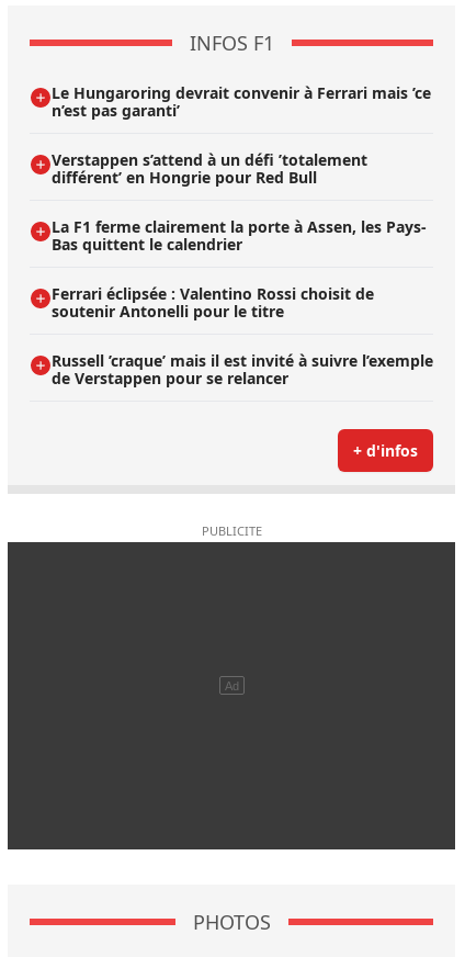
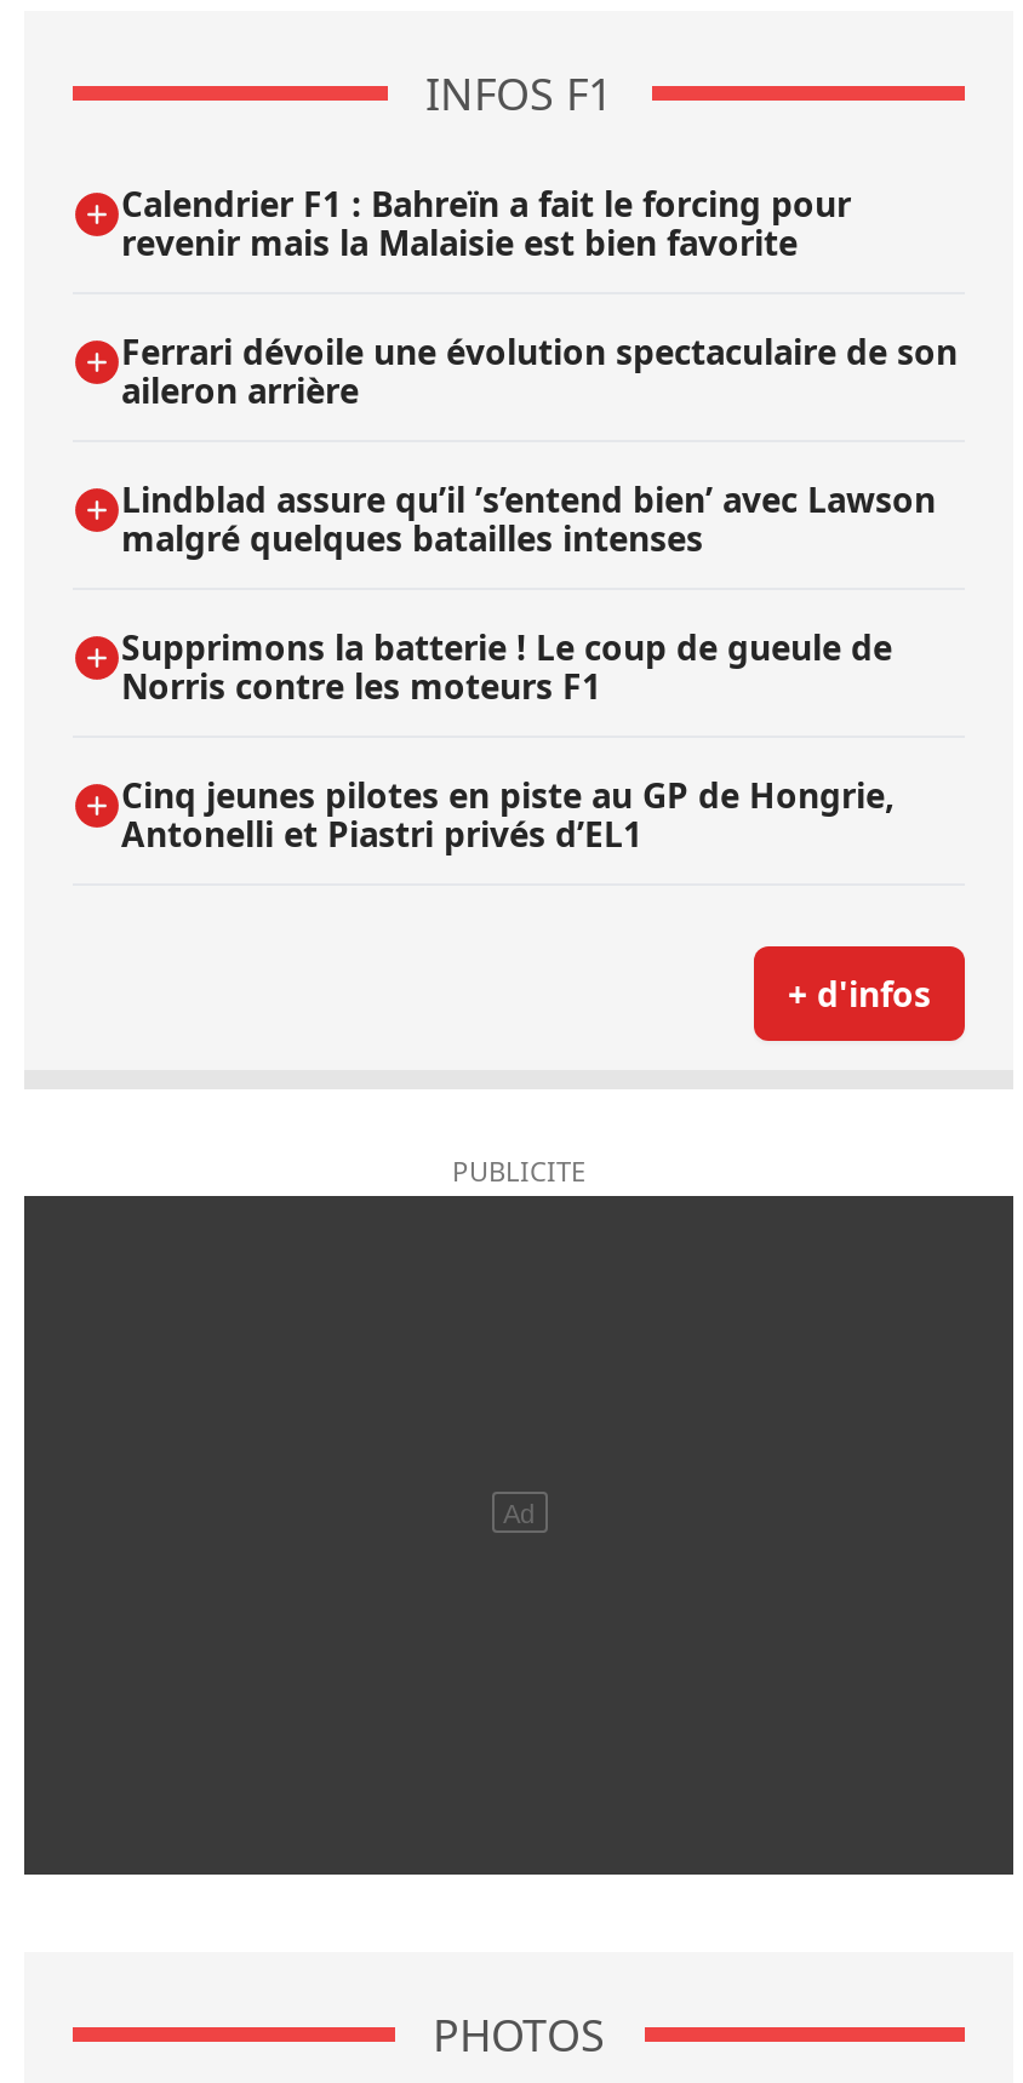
- Le Hungaroring devrait convenir à Ferrari mais ’ce
- n’est pas garanti’
+ Calendrier F1 : Bahreïn a fait le forcing pour
+ revenir mais la Malaisie est bien favorite

- Verstappen s’attend à un défi ’totalement
- différent’ en Hongrie pour Red Bull
+ Ferrari dévoile une évolution spectaculaire de son
+ aileron arrière

- La F1 ferme clairement la porte à Assen, les Pays-
- Bas quittent le calendrier
+ Lindblad assure qu’il ’s’entend bien’ avec Lawson
+ malgré quelques batailles intenses

- Ferrari éclipsée : Valentino Rossi choisit de
- soutenir Antonelli pour le titre
+ Supprimons la batterie ! Le coup de gueule de
+ Norris contre les moteurs F1

- Russell ’craque’ mais il est invité à suivre l’exemple
- de Verstappen pour se relancer
+ Cinq jeunes pilotes en piste au GP de Hongrie,
+ Antonelli et Piastri privés d’EL1
